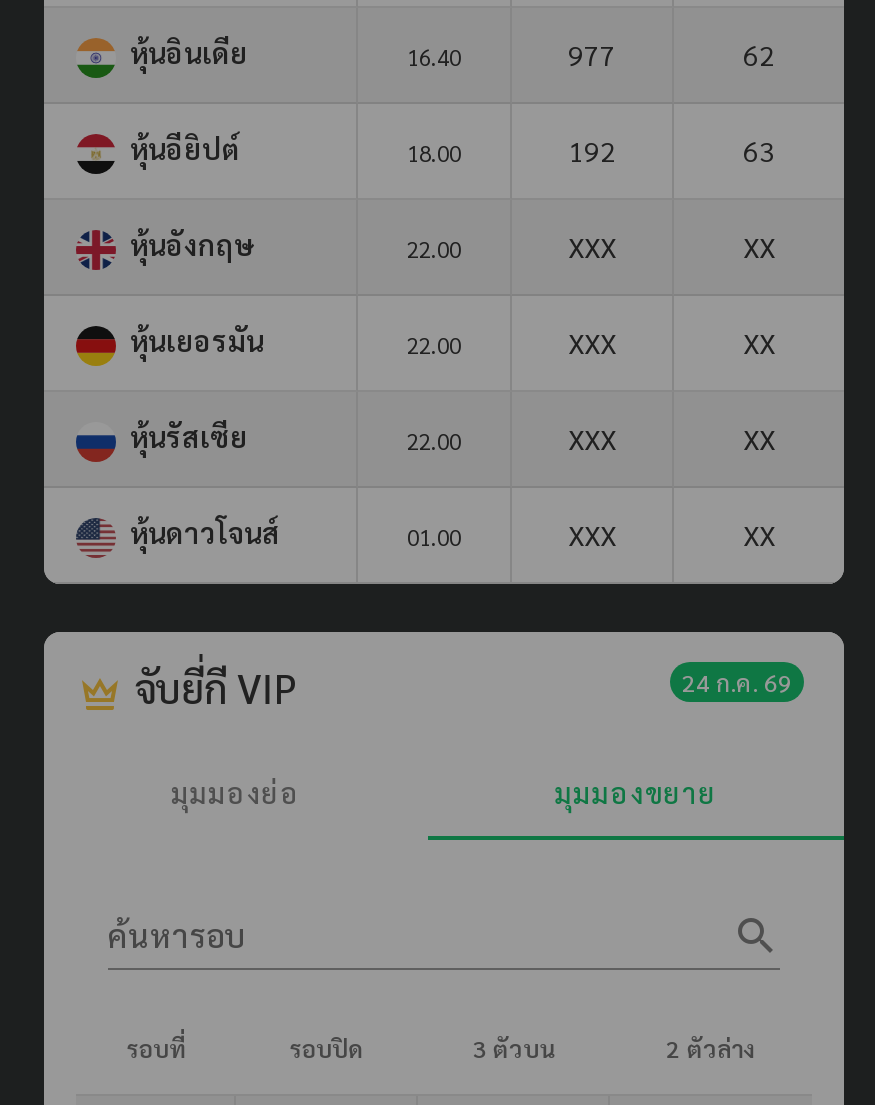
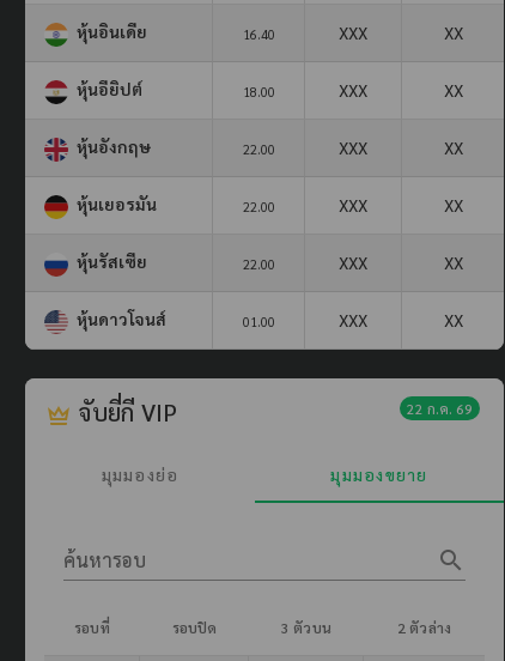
- 977
- 62
+ XXX
+ XX

- 192
- 63
+ XXX
+ XX

- 24 ก.ค. 69
+ 22 ก.ค. 69
